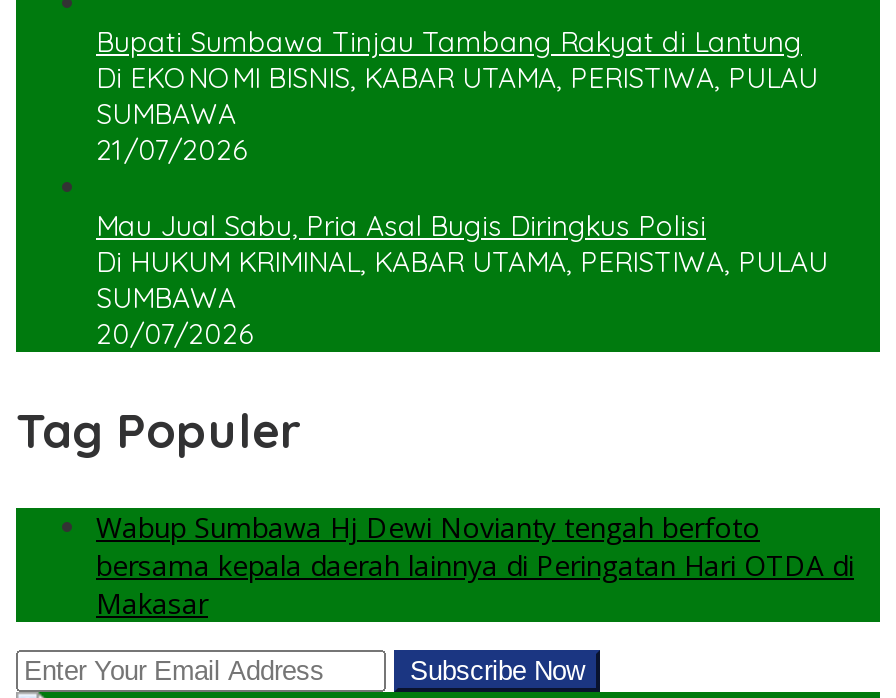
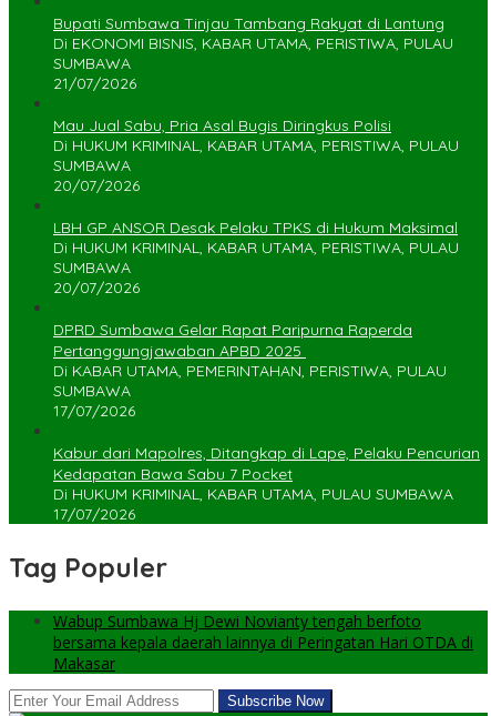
+ LBH GP ANSOR Desak Pelaku TPKS di Hukum Maksimal
+ Di HUKUM KRIMINAL, KABAR UTAMA, PERISTIWA, PULAU
+ SUMBAWA
+ 20/07/2026
+ DPRD Sumbawa Gelar Rapat Paripurna Raperda
+ Pertanggungjawaban APBD 2025
+ Di KABAR UTAMA, PEMERINTAHAN, PERISTIWA, PULAU
+ SUMBAWA
+ 17/07/2026
+ Kabur dari Mapolres, Ditangkap di Lape, Pelaku Pencurian
+ Kedapatan Bawa Sabu 7 Pocket
+ Di HUKUM KRIMINAL, KABAR UTAMA, PULAU SUMBAWA
+ 17/07/2026
